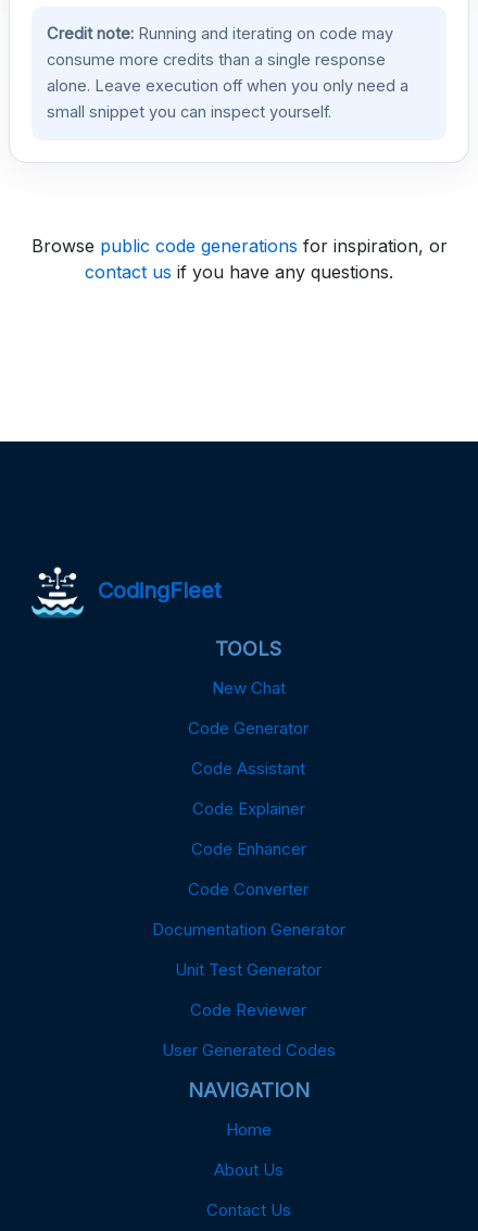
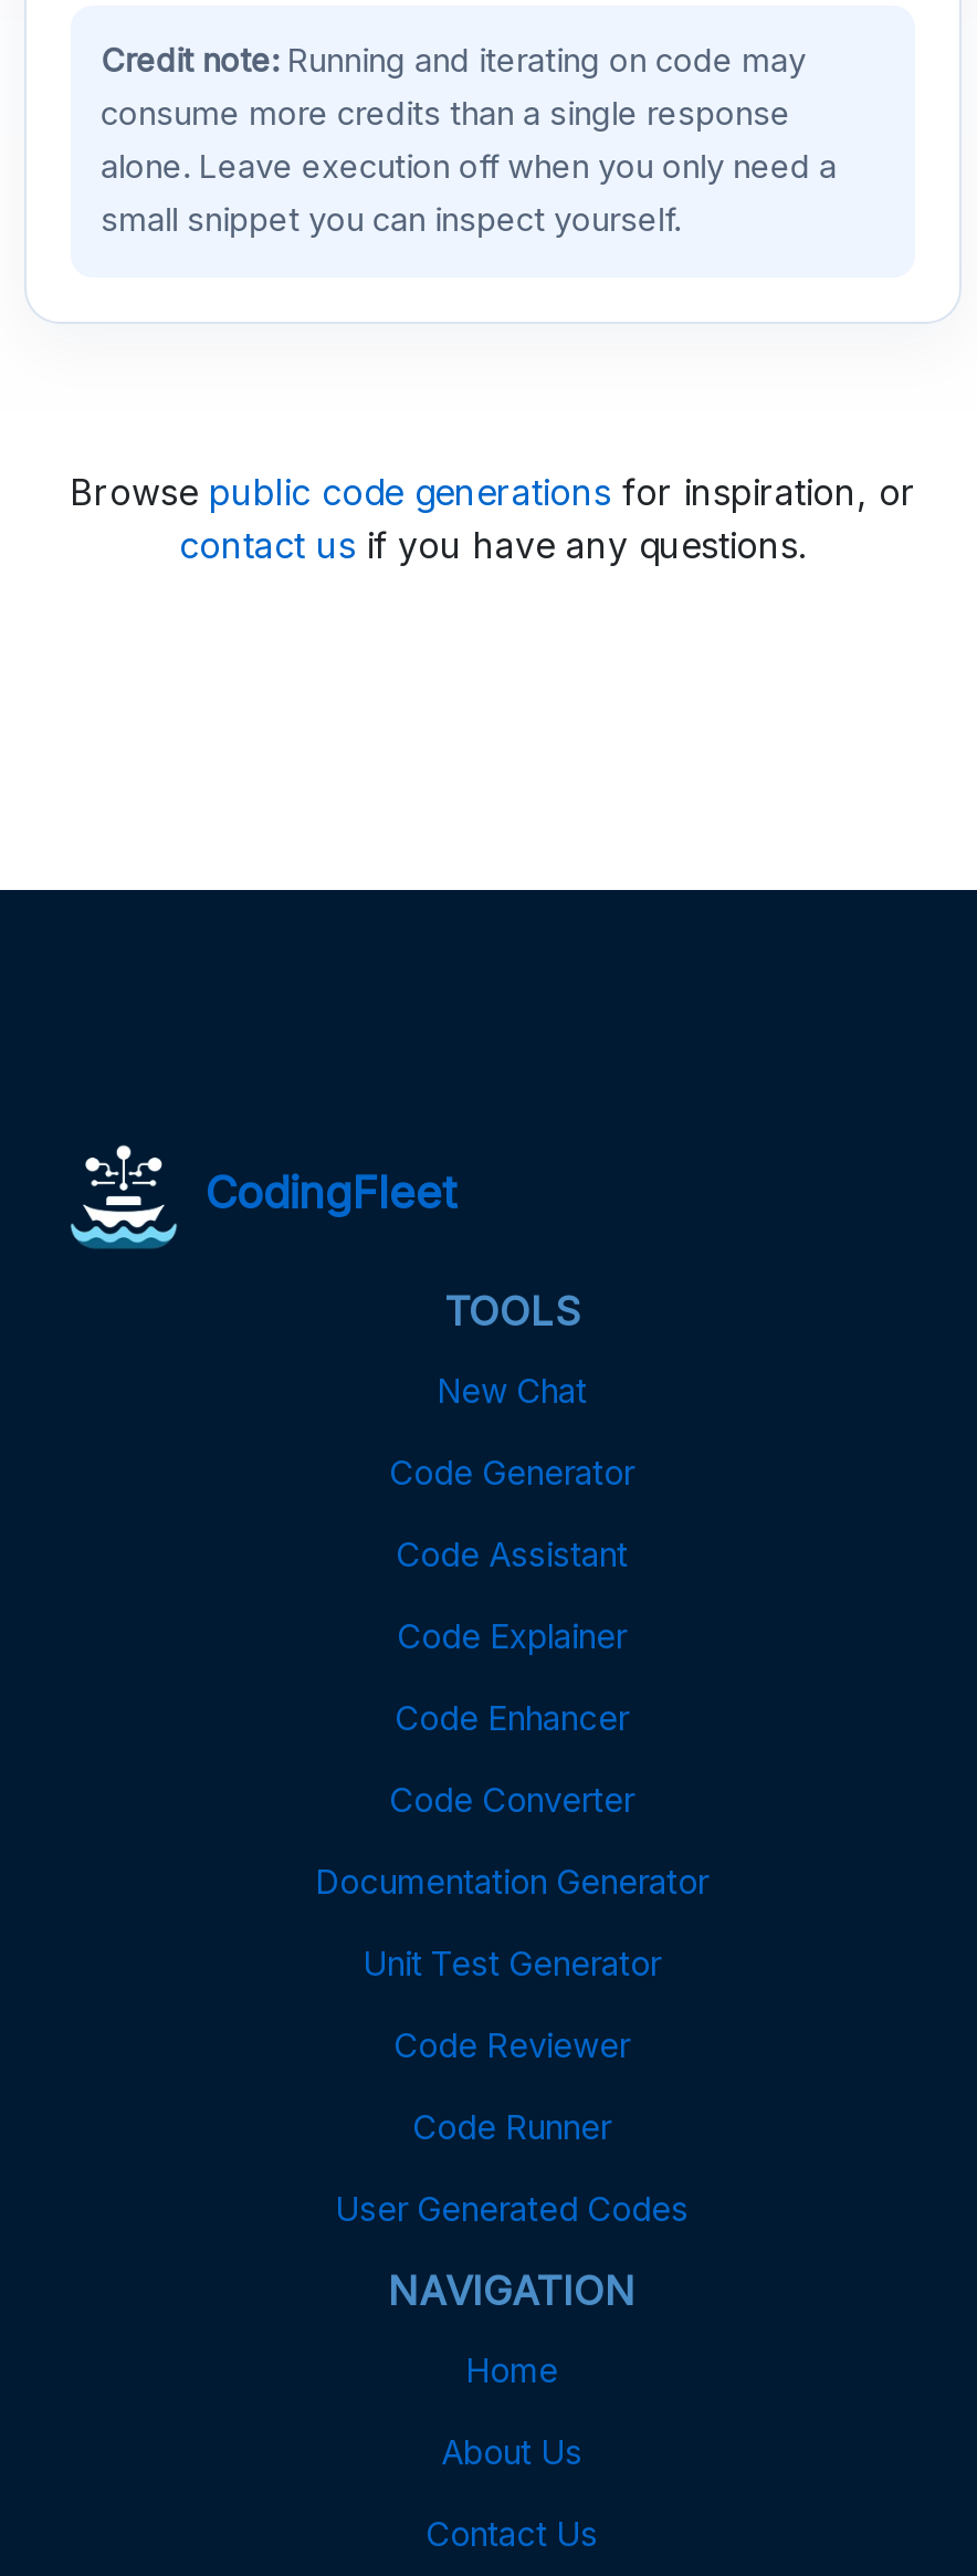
+ Code Runner
